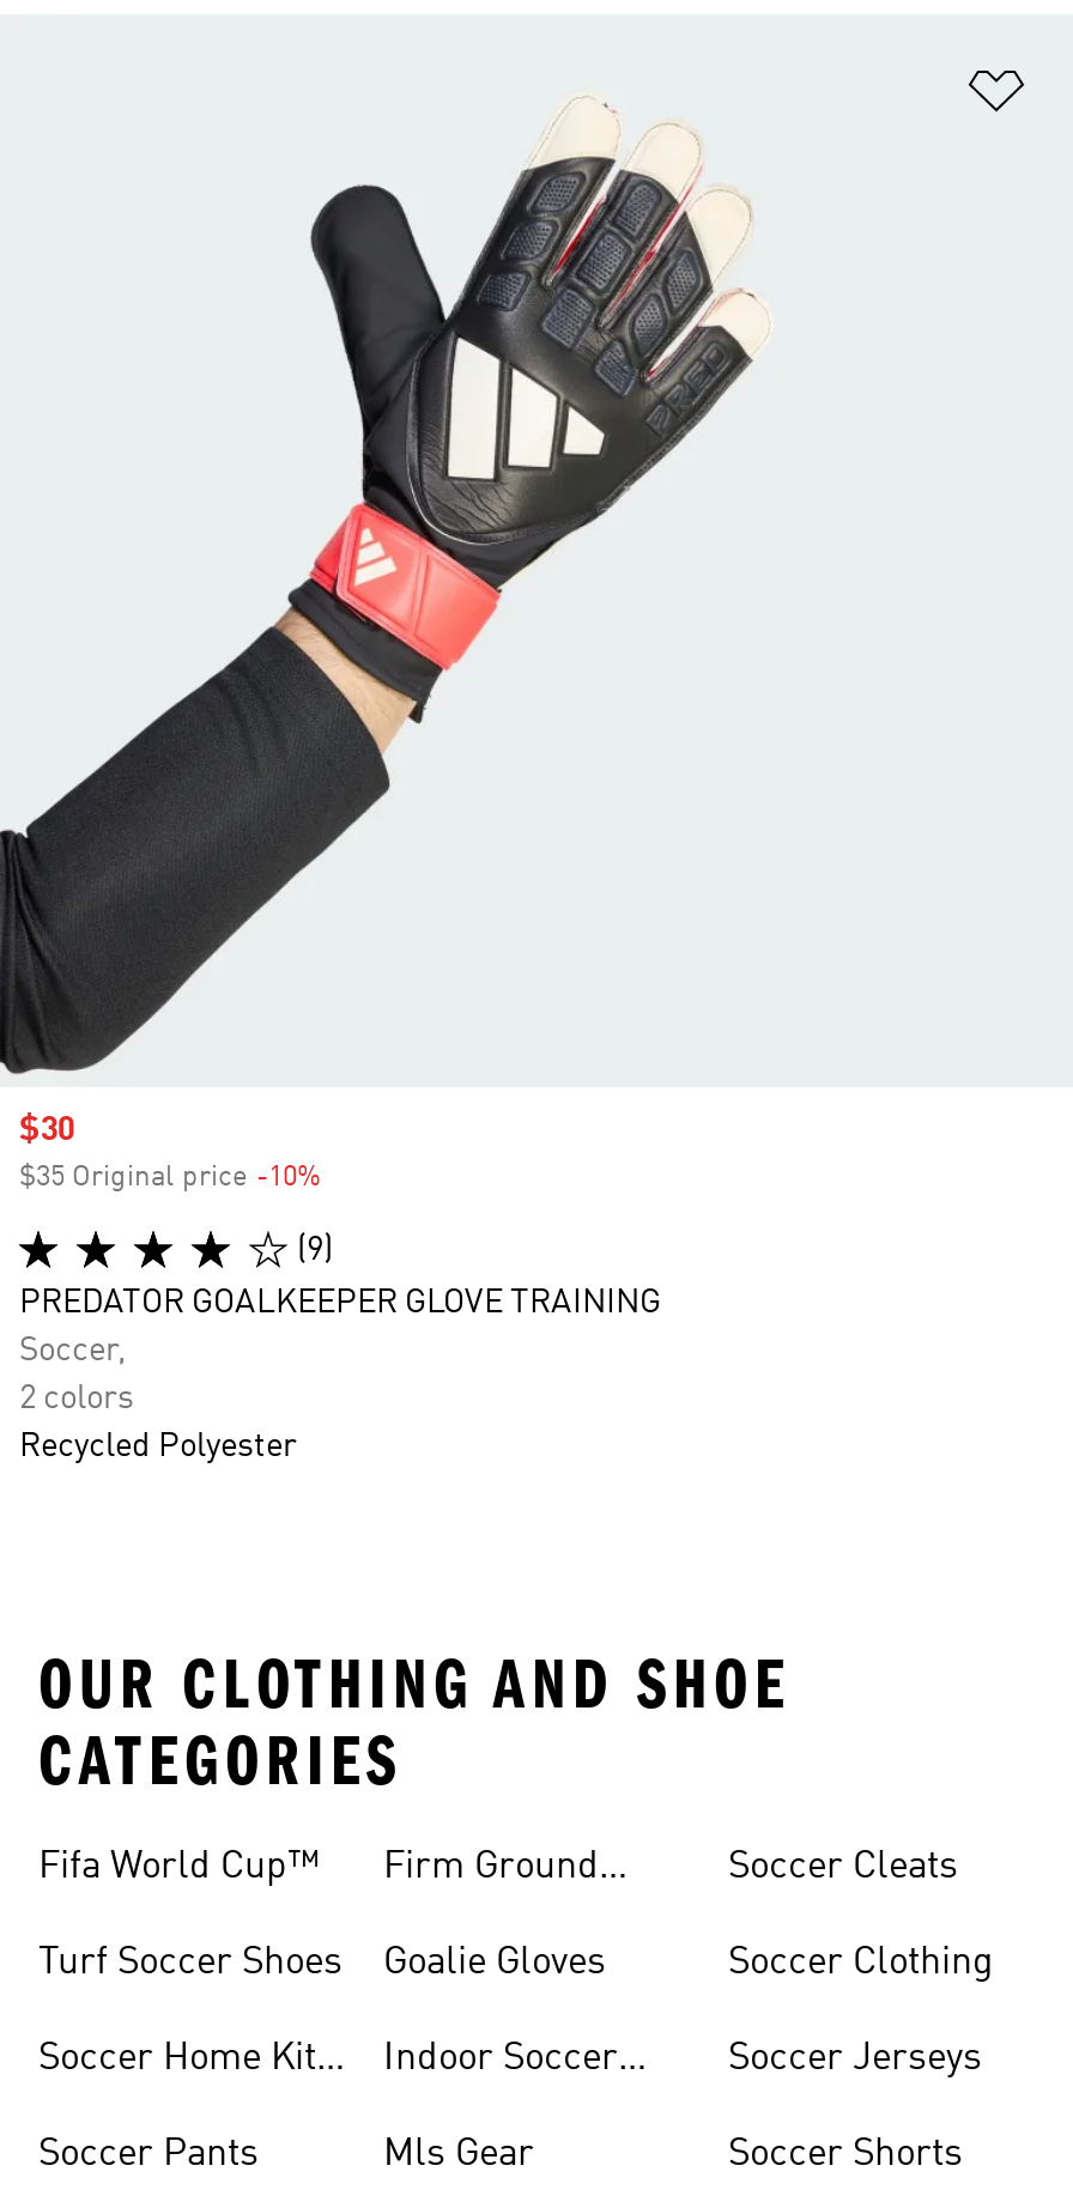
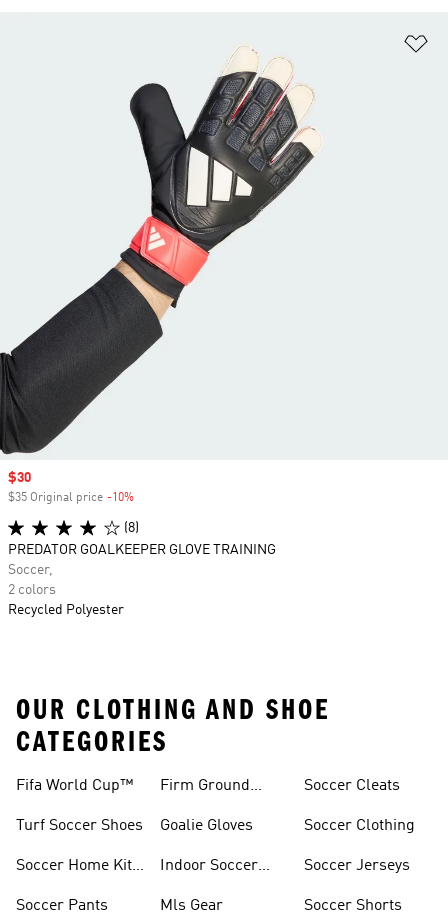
- (9)
+ (8)
